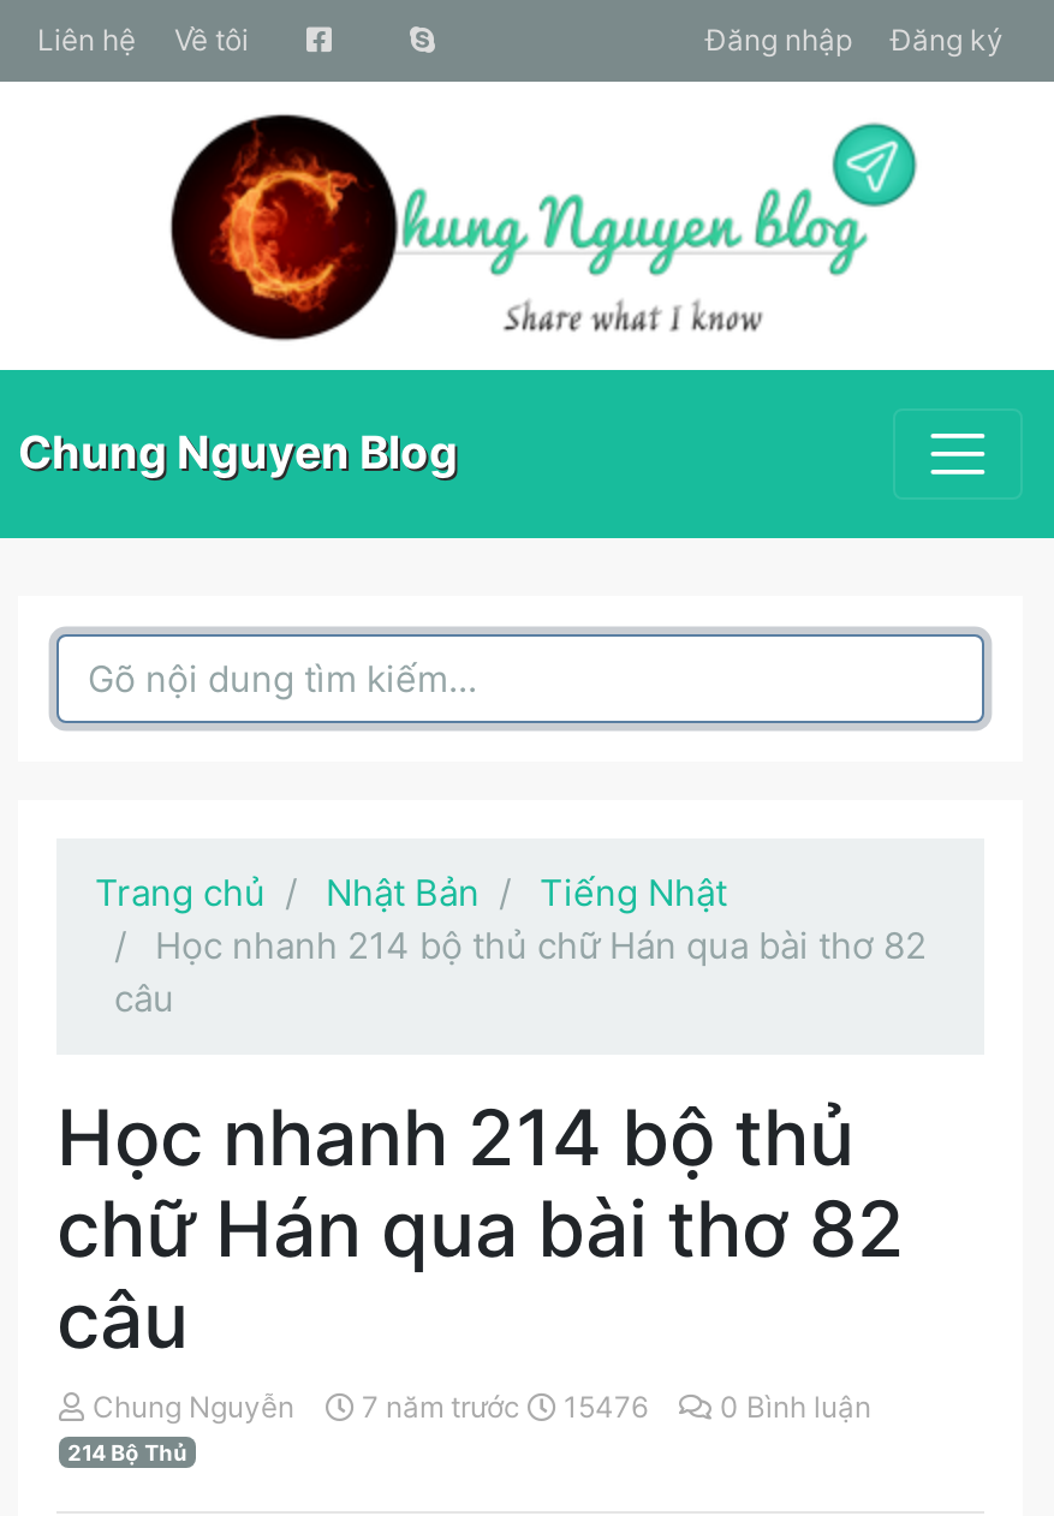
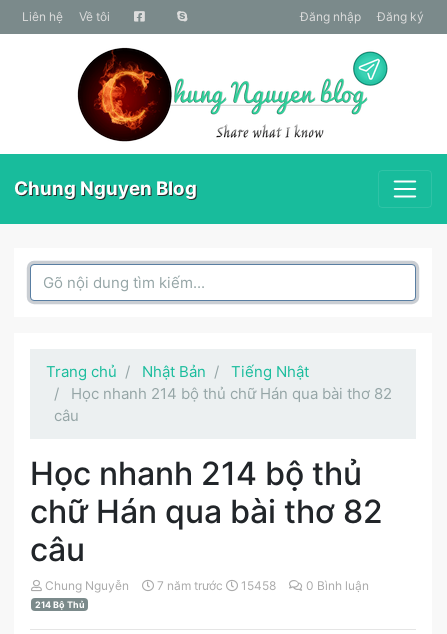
- Chung Nguyễn 7 năm trước 15476 0 Bình luận
+ Chung Nguyễn 7 năm trước 15458 0 Bình luận
